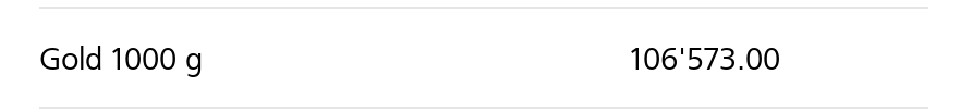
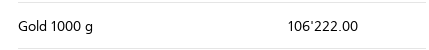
- 106'573.00
+ 106'222.00
